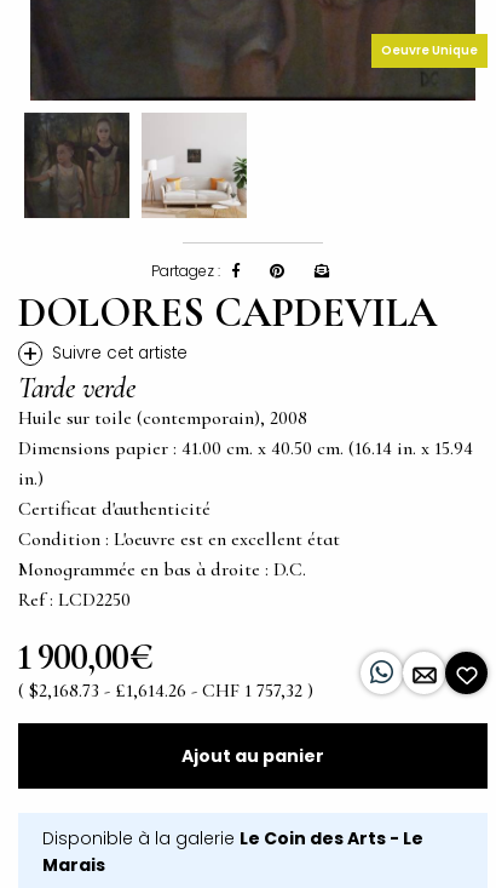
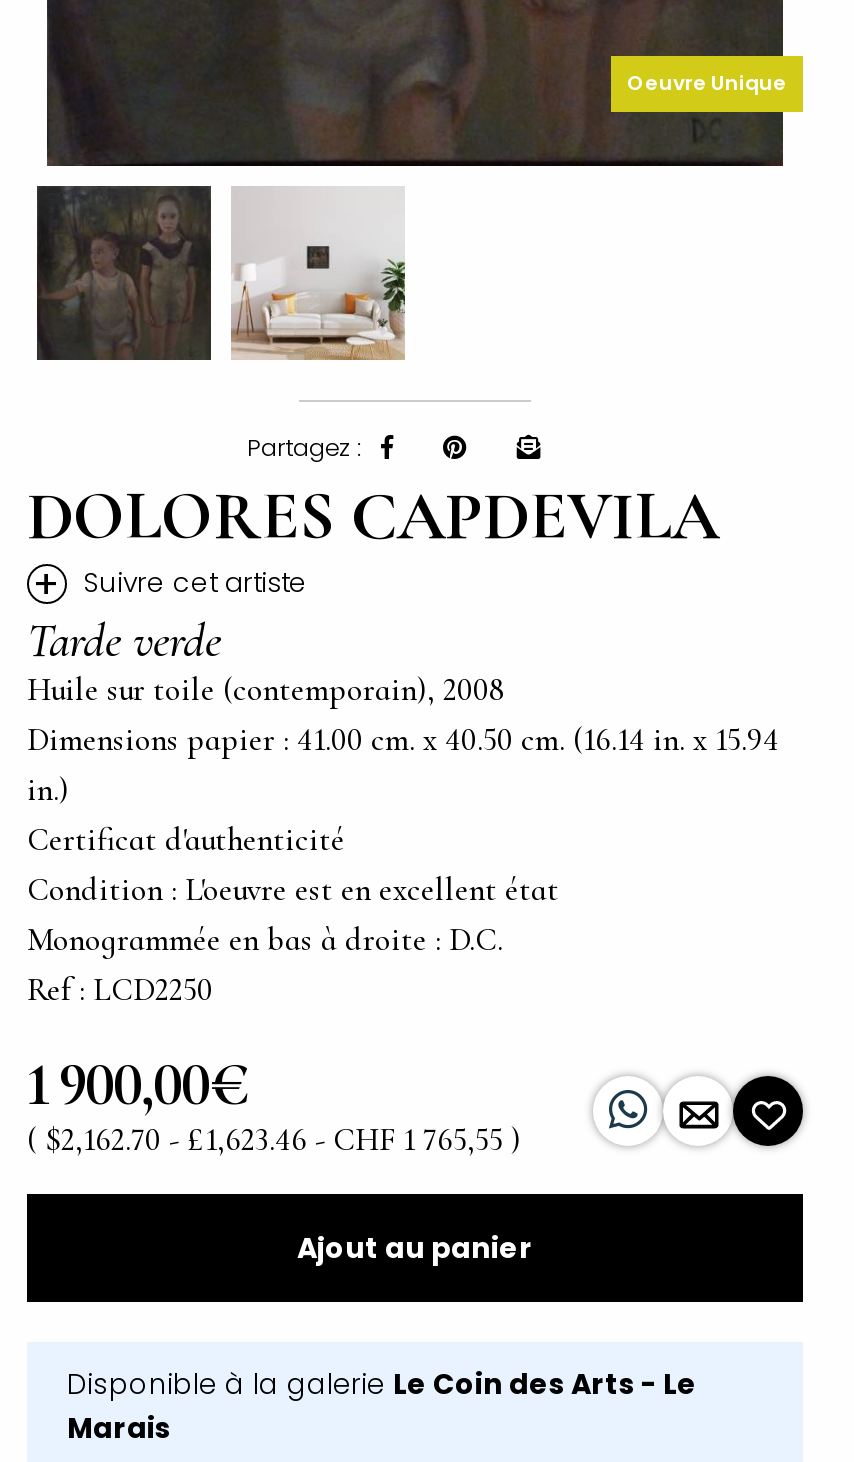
- ( $2,168.73 - £1,614.26 - CHF 1 757,32 )
+ ( $2,162.70 - £1,623.46 - CHF 1 765,55 )
